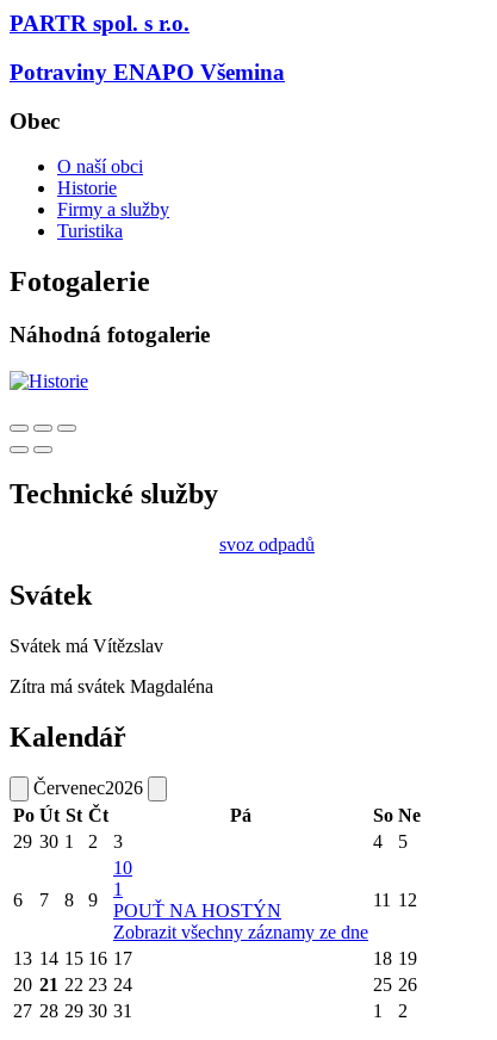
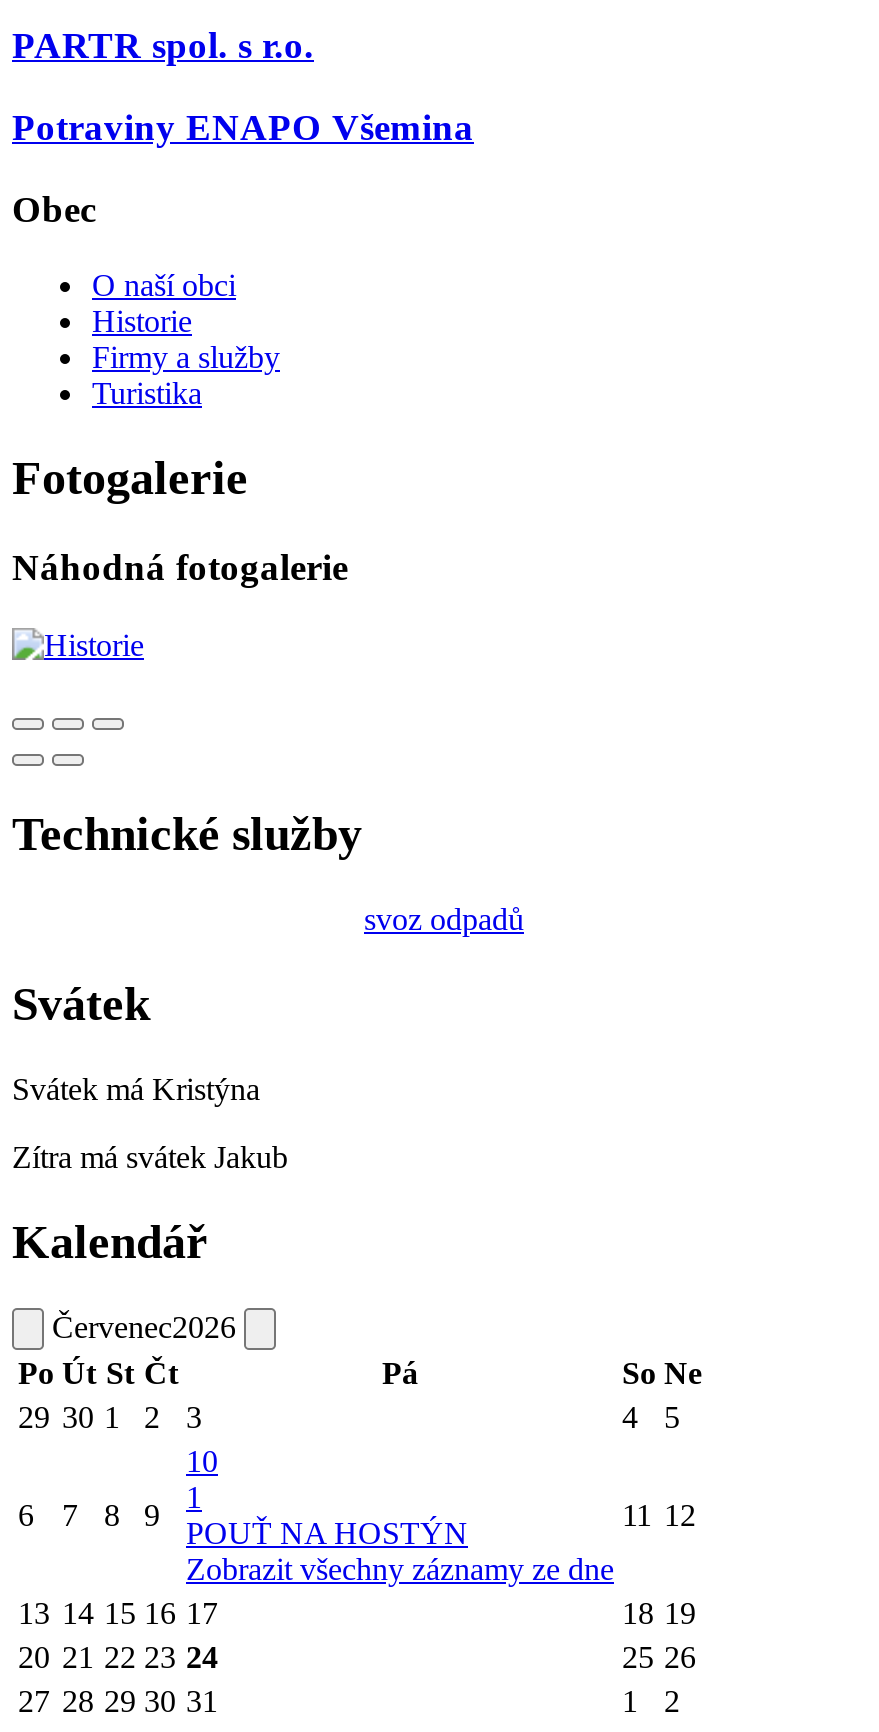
- Svátek má Vítězslav
+ Svátek má Kristýna

- Zítra má svátek Magdaléna
+ Zítra má svátek Jakub
